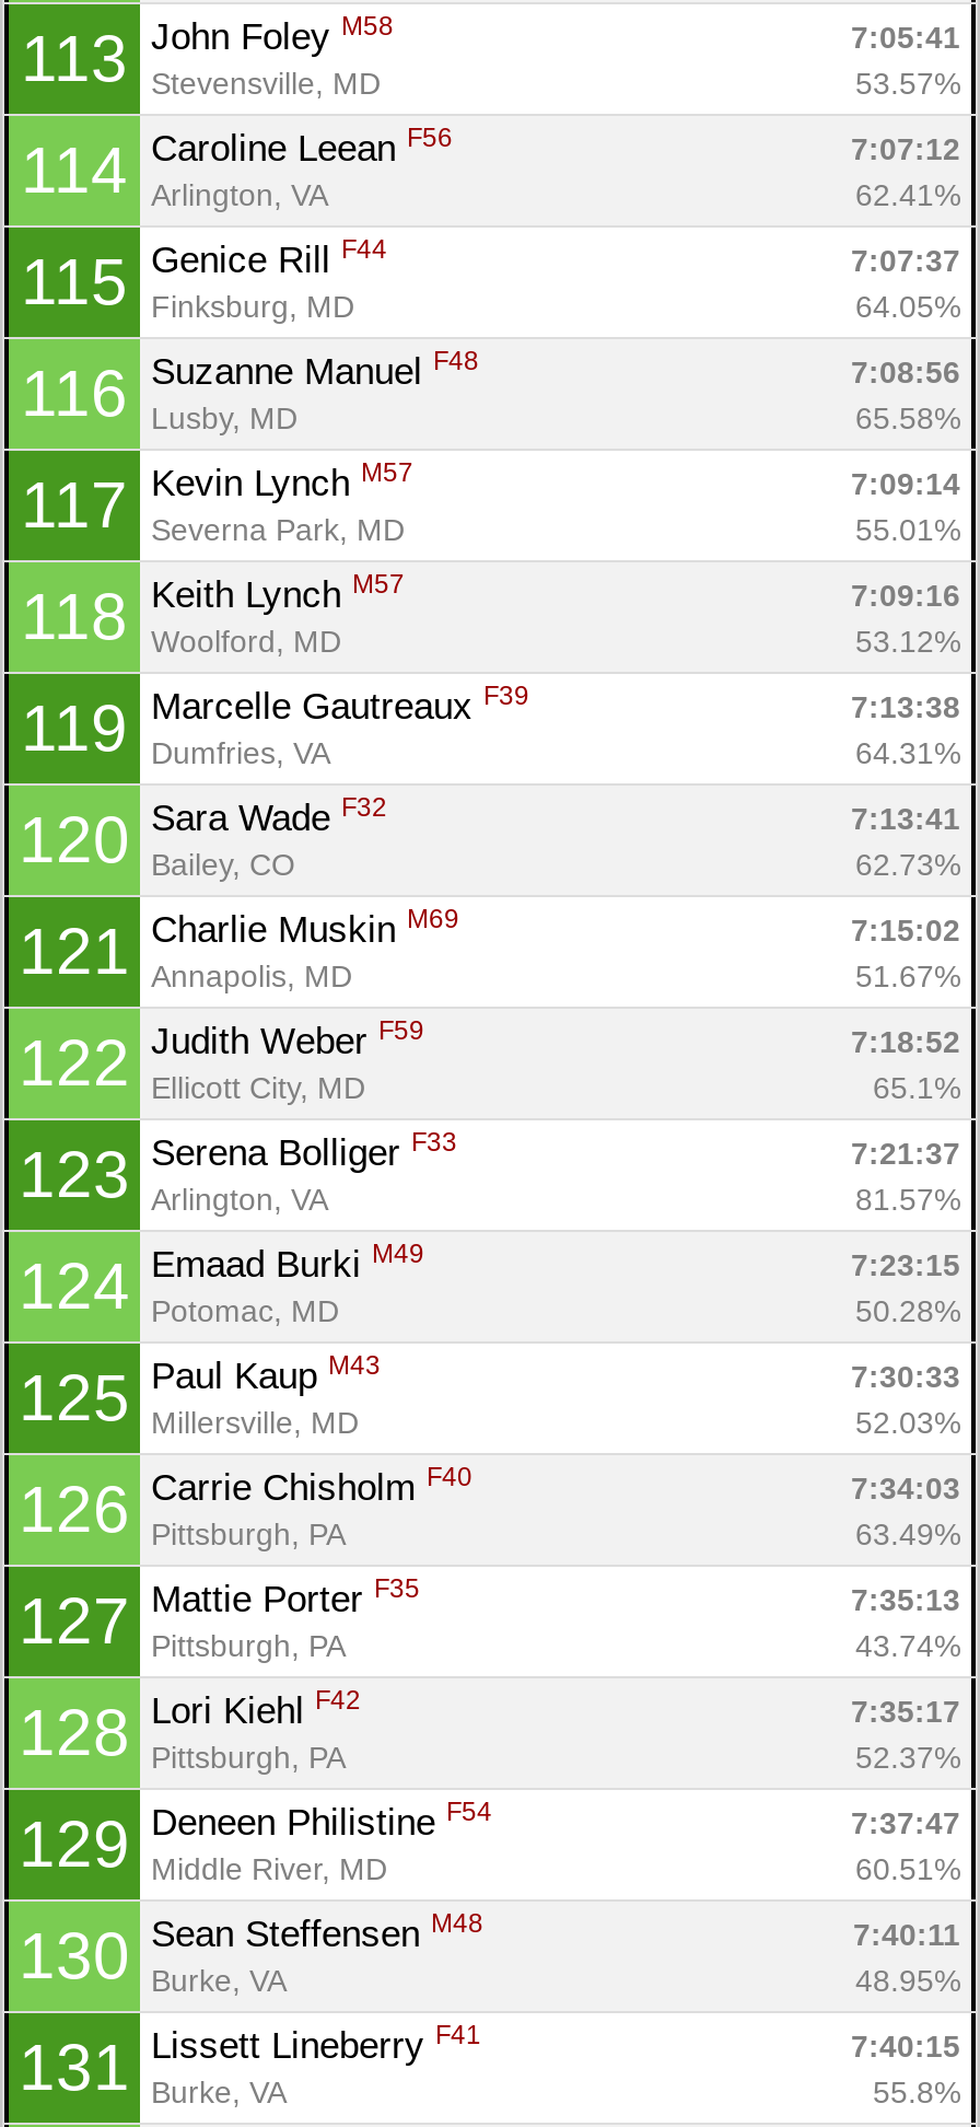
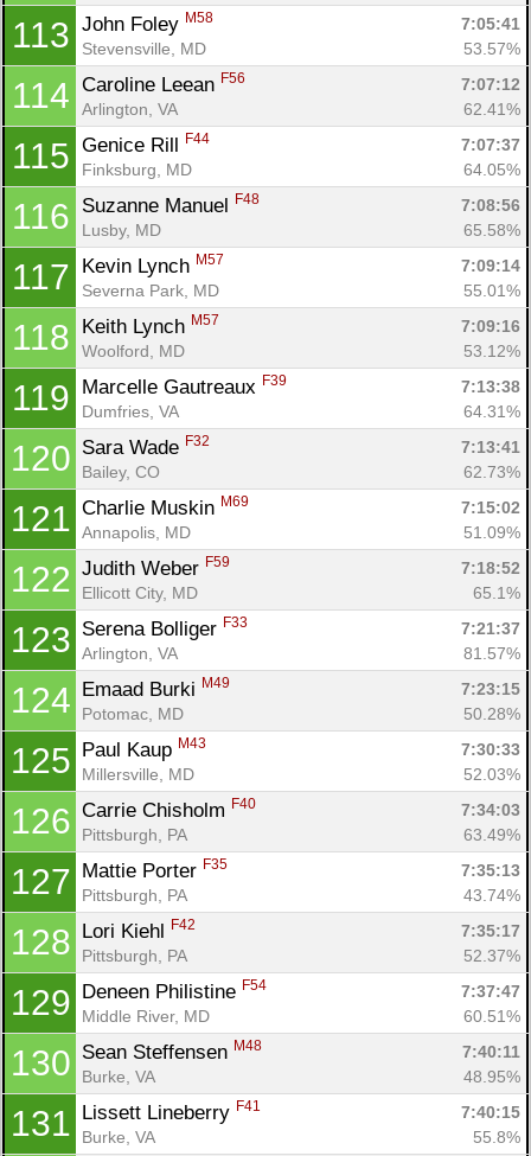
- 51.67%
+ 51.09%
